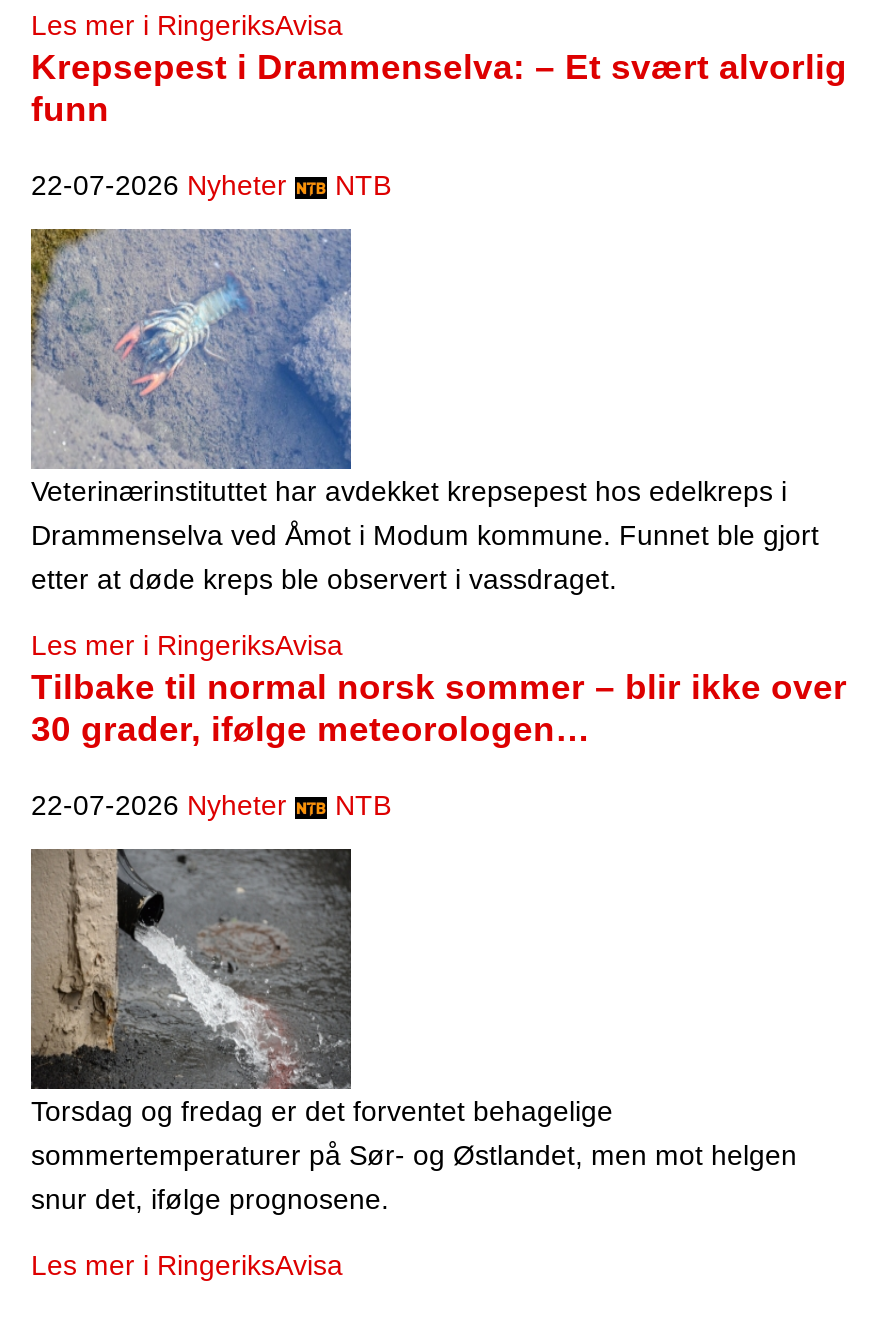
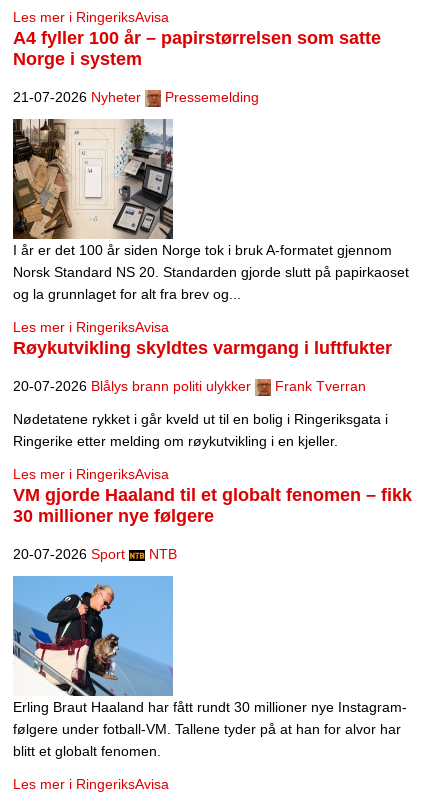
- Krepsepest i Drammenselva: – Et svært alvorlig
- funn
+ A4 fyller 100 år – papirstørrelsen som satte
+ Norge i system

- 22-07-2026 Nyheter
- NTB
+ 21-07-2026 Nyheter
+ Pressemelding

- [image]
- Veterinærinstituttet har avdekket krepsepest hos edelkreps i
- Drammenselva ved Åmot i Modum kommune. Funnet ble gjort
- etter at døde kreps ble observert i vassdraget.
+ [image]
+ I år er det 100 år siden Norge tok i bruk A-formatet gjennom
+ Norsk Standard NS 20. Standarden gjorde slutt på papirkaoset
+ og la grunnlaget for alt fra brev og...

- Tilbake til normal norsk sommer – blir ikke over
- 30 grader, ifølge meteorologen…
- 22-07-2026 Nyheter
+ Røykutvikling skyldtes varmgang i luftfukter
+ 20-07-2026 Blålys brann politi ulykker
+ Frank Tverran
+ Nødetatene rykket i går kveld ut til en bolig i Ringeriksgata i
+ Ringerike etter melding om røykutvikling i en kjeller.
+ Les mer i RingeriksAvisa
+ VM gjorde Haaland til et globalt fenomen – fikk
+ 30 millioner nye følgere
+ 20-07-2026 Sport

- [image]
- Torsdag og fredag er det forventet behagelige
- sommertemperaturer på Sør- og Østlandet, men mot helgen
- snur det, ifølge prognosene.
+ [image]
+ Erling Braut Haaland har fått rundt 30 millioner nye Instagram-
+ følgere under fotball-VM. Tallene tyder på at han for alvor har
+ blitt et globalt fenomen.
